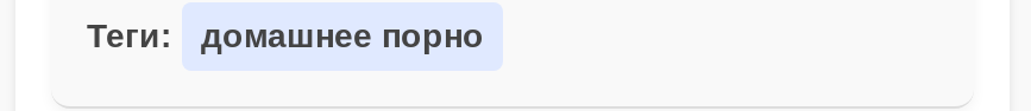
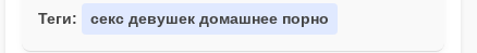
- домашнее порно
+ секс девушек домашнее порно
